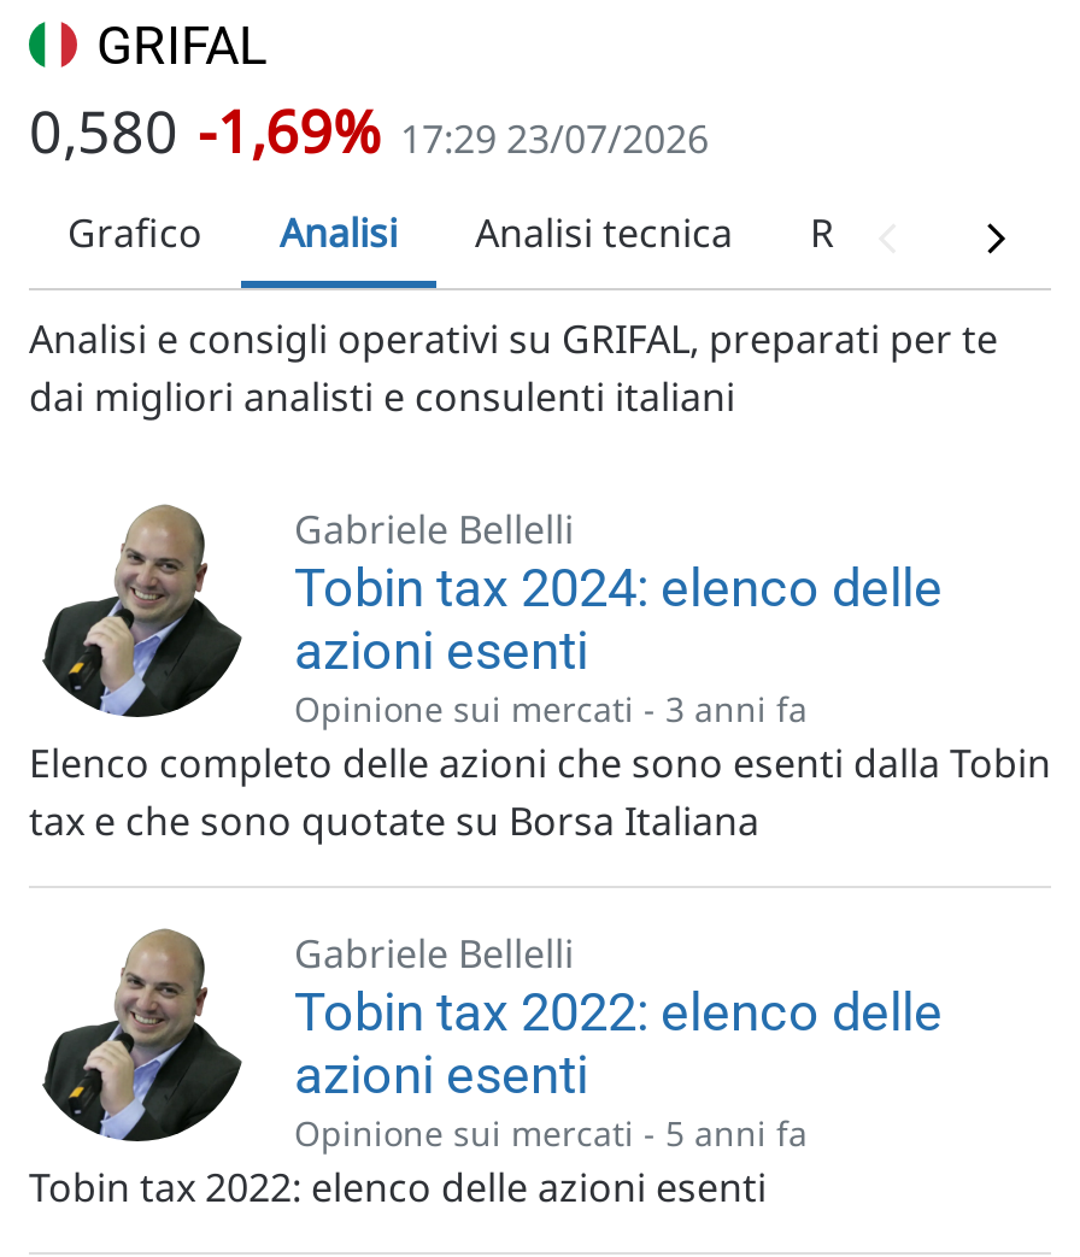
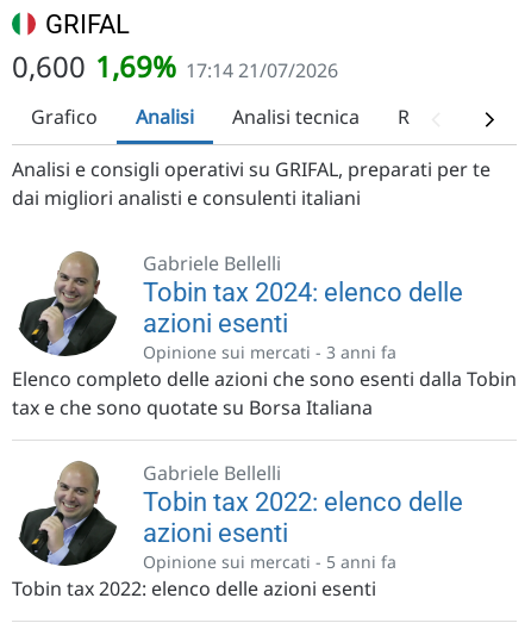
- 0,580 -1,69% 17:29 23/07/2026
+ 0,600 1,69% 17:14 21/07/2026
